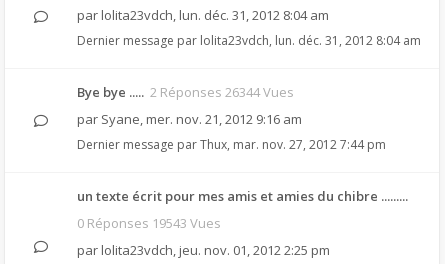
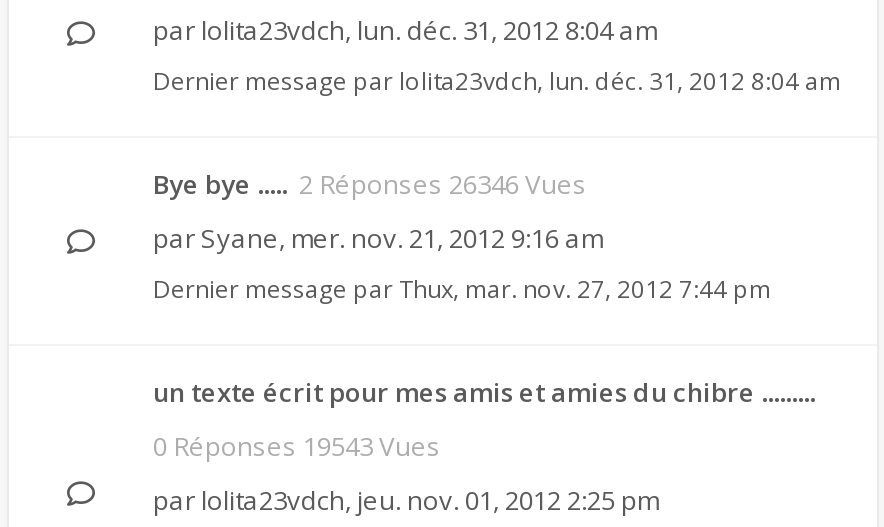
- Bye bye ..... 2 Réponses 26344 Vues
+ Bye bye ..... 2 Réponses 26346 Vues
